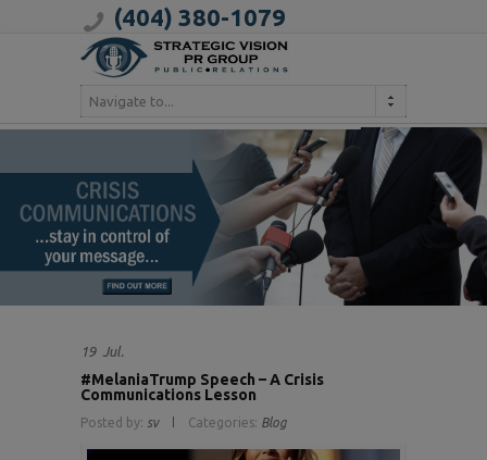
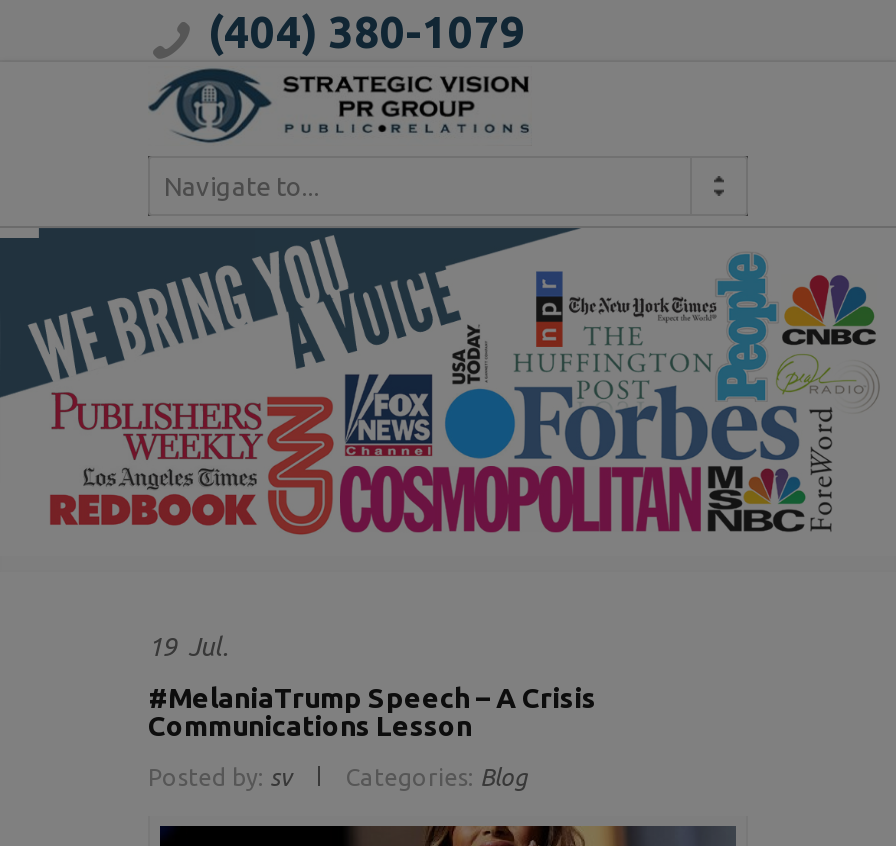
- [image]
+ [image]
